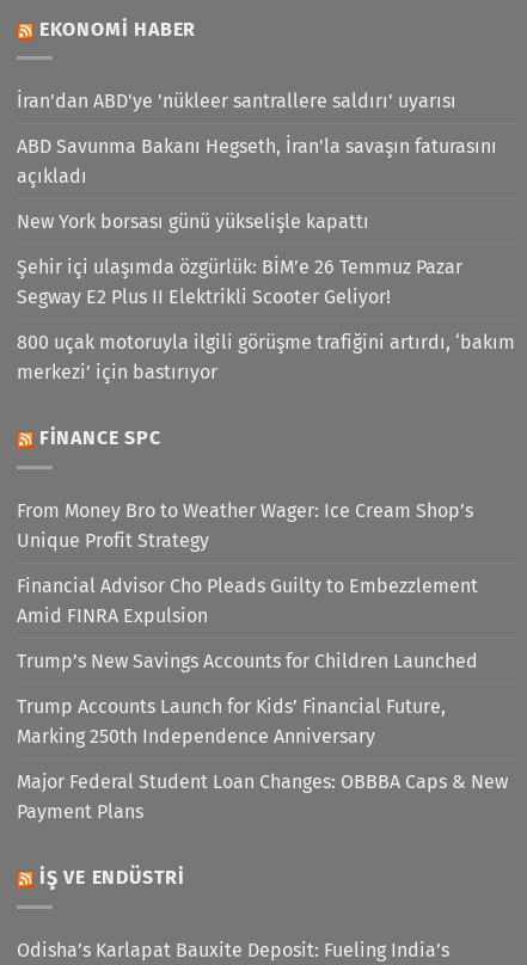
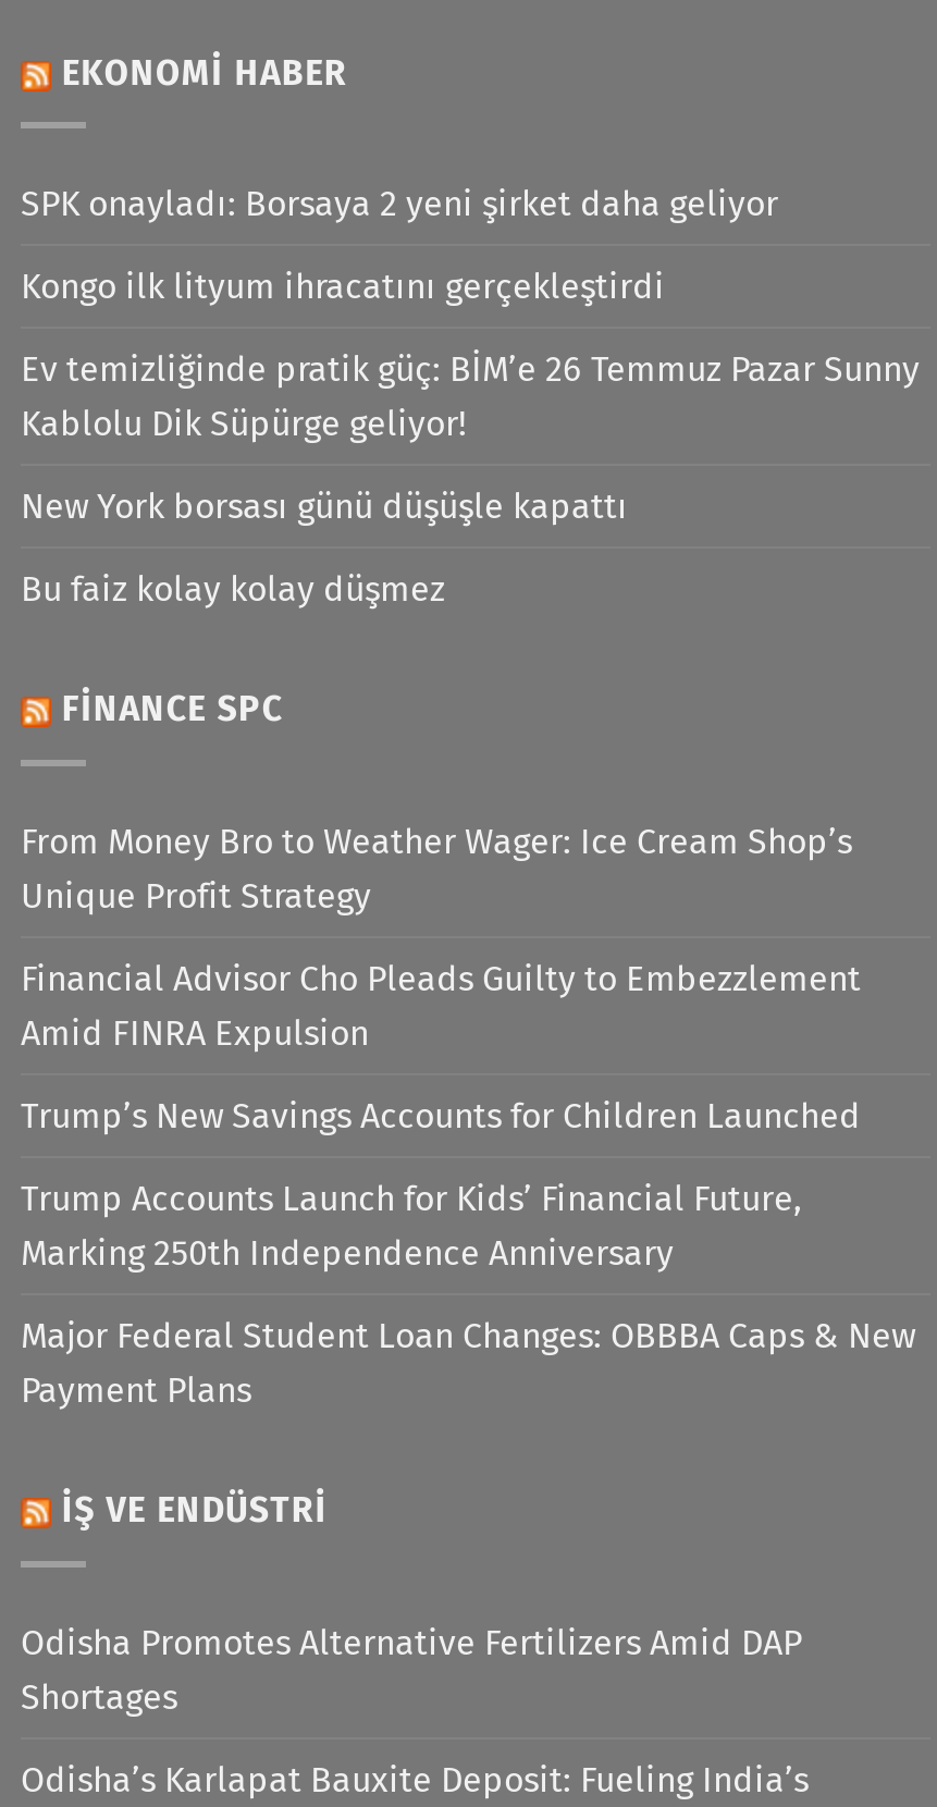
- İran'dan ABD'ye 'nükleer santrallere saldırı' uyarısı
+ SPK onayladı: Borsaya 2 yeni şirket daha geliyor

- ABD Savunma Bakanı Hegseth, İran'la savaşın faturasını
- açıkladı
+ Kongo ilk lityum ihracatını gerçekleştirdi

- New York borsası günü yükselişle kapattı
+ Ev temizliğinde pratik güç: BİM’e 26 Temmuz Pazar Sunny
+ Kablolu Dik Süpürge geliyor!

- Şehir içi ulaşımda özgürlük: BİM’e 26 Temmuz Pazar
- Segway E2 Plus II Elektrikli Scooter Geliyor!
+ New York borsası günü düşüşle kapattı

- 800 uçak motoruyla ilgili görüşme trafiğini artırdı, ‘bakım
- merkezi’ için bastırıyor
+ Bu faiz kolay kolay düşmez

moved up: FINANCE SPC | From Money Bro to Weather Wager: Ice Cream Shop’s | Unique Profit Strategy | ... | Payment Plans | İŞ VE ENDÜSTRI

+ Odisha Promotes Alternative Fertilizers Amid DAP
+ Shortages
